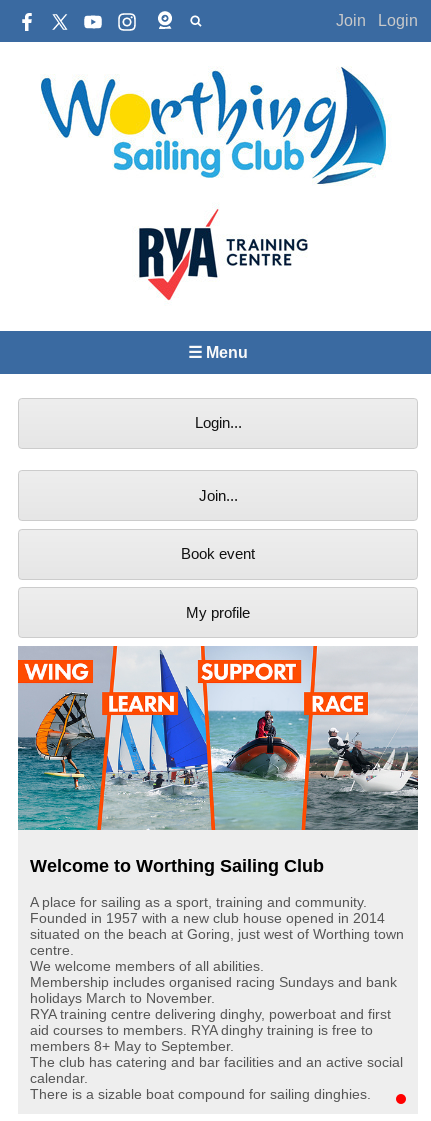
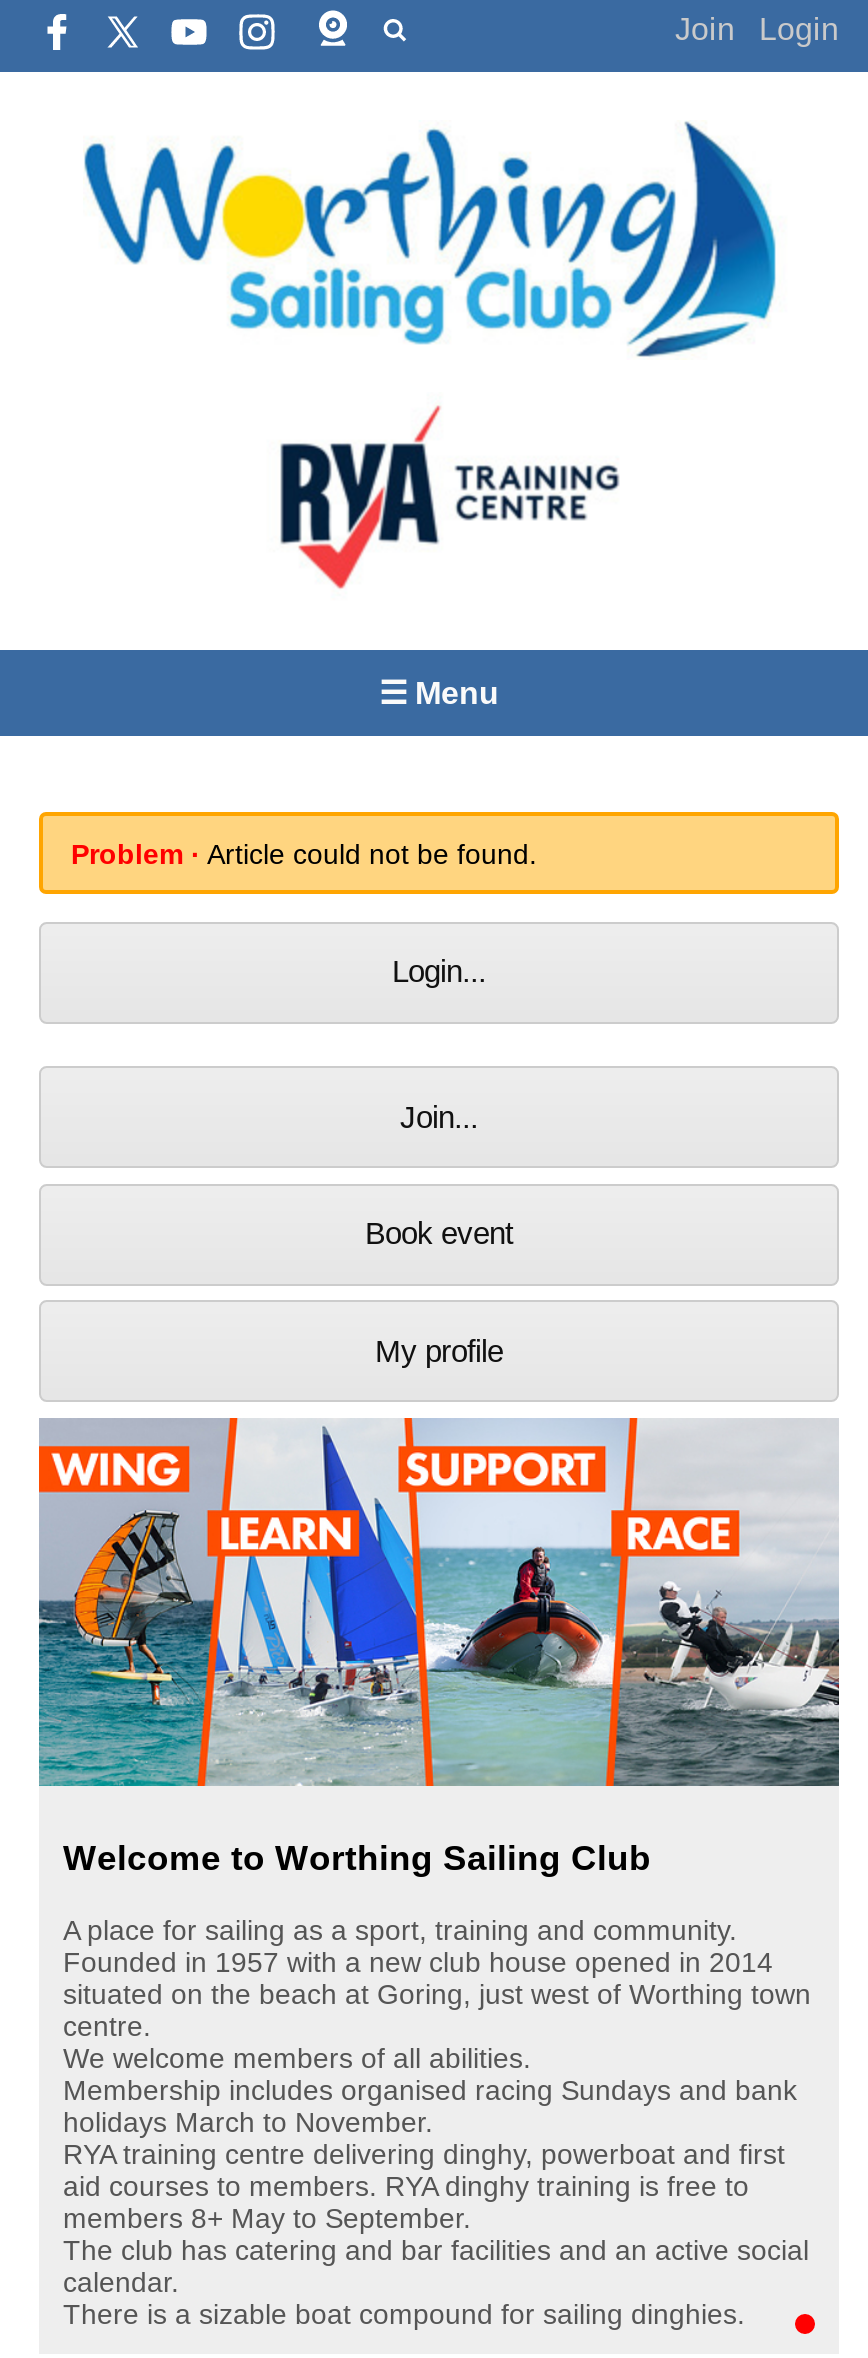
+ Problem · Article could not be found.
